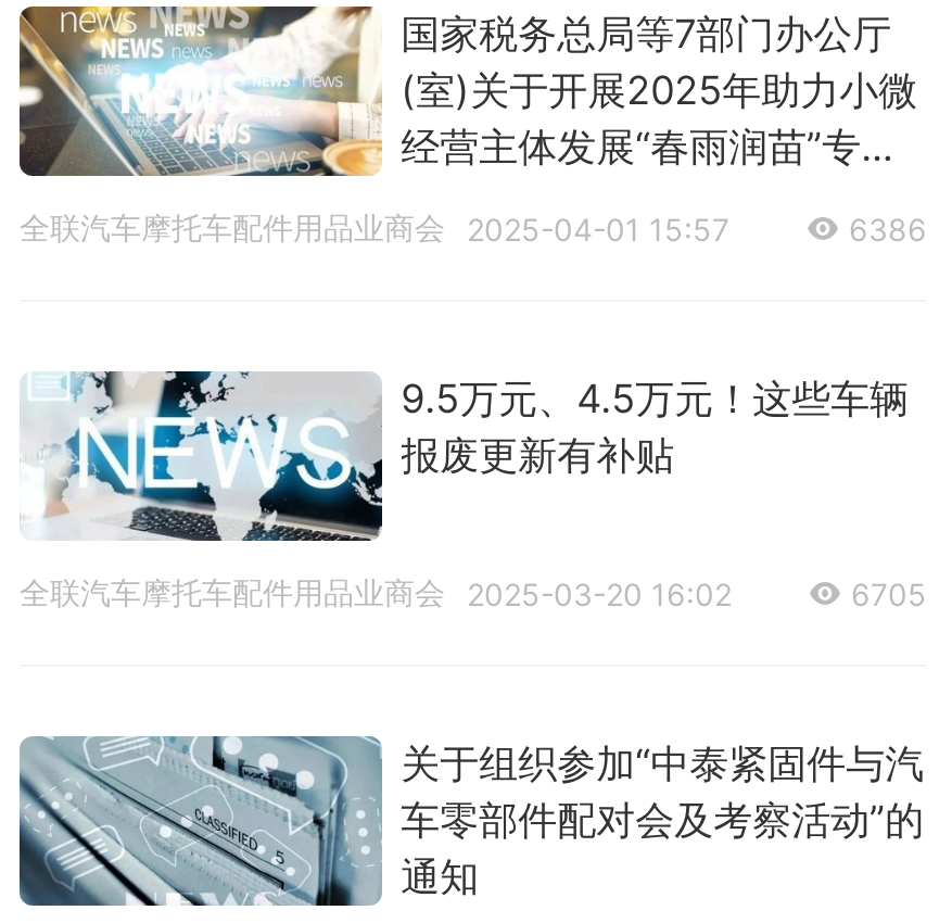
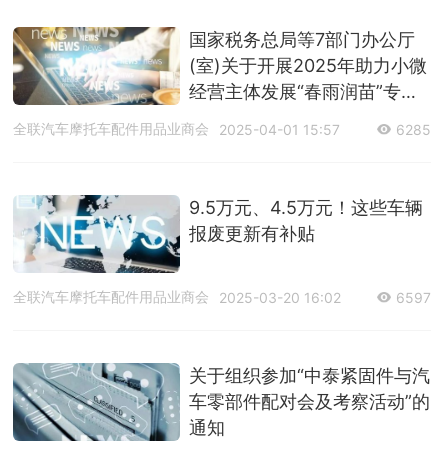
- 6386
+ 6285

- 6705
+ 6597
